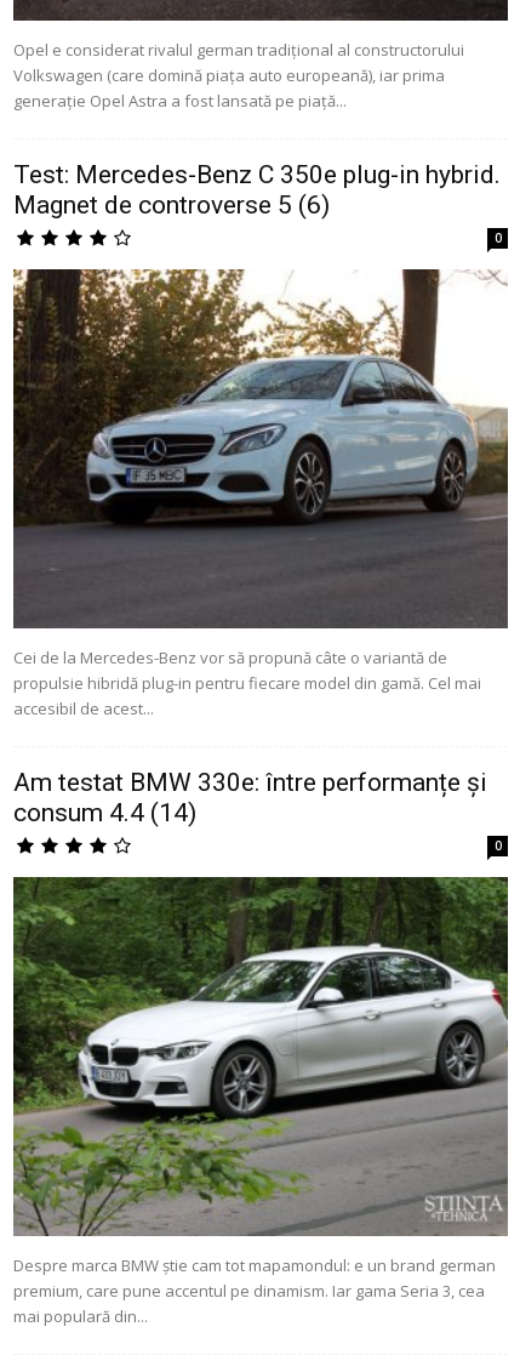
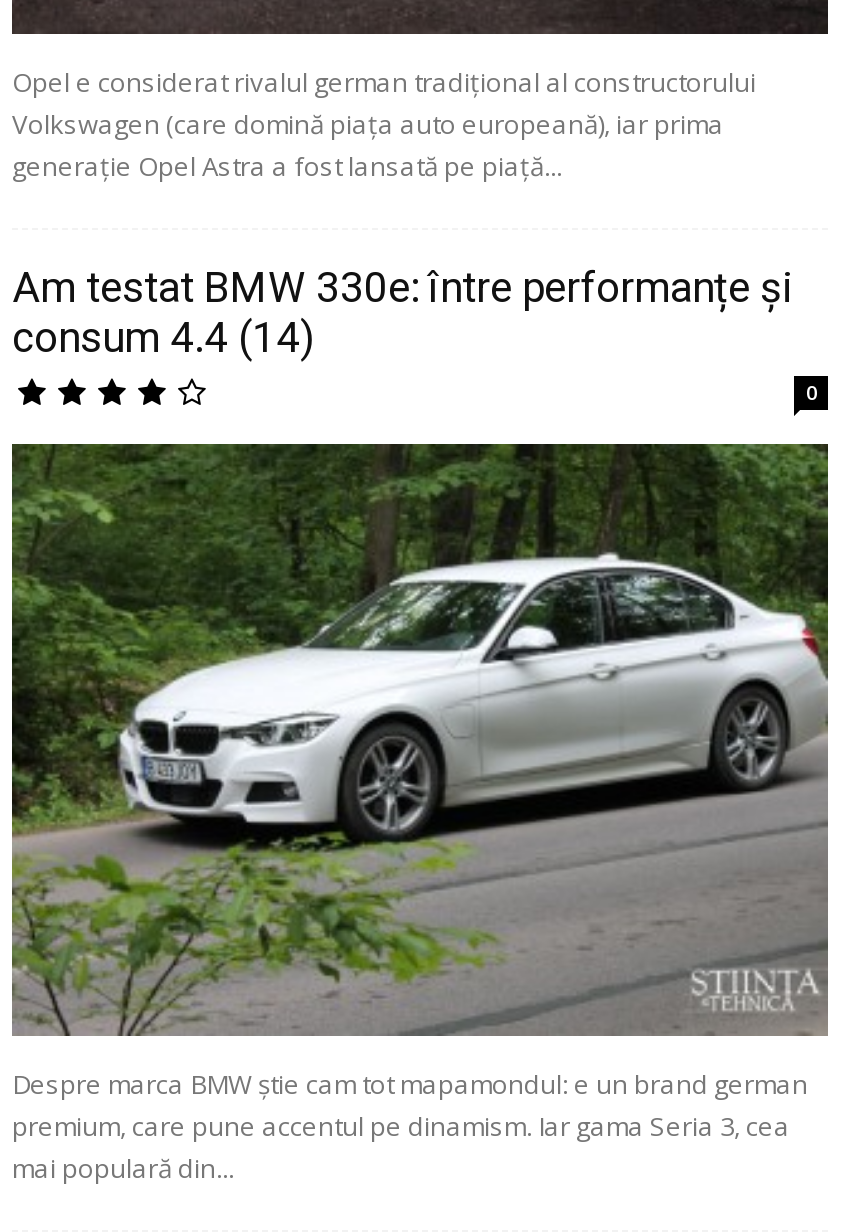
- Test: Mercedes-Benz C 350e plug-in hybrid.
- Magnet de controverse 5 (6)
- 0

- [image]
- Cei de la Mercedes-Benz vor să propună câte o variantă de
- propulsie hibridă plug-in pentru fiecare model din gamă. Cel mai
- accesibil de acest...
